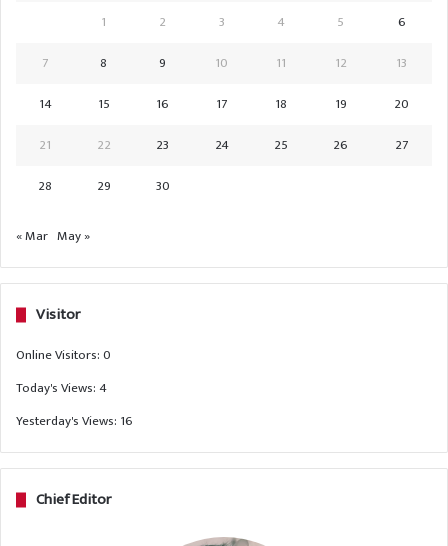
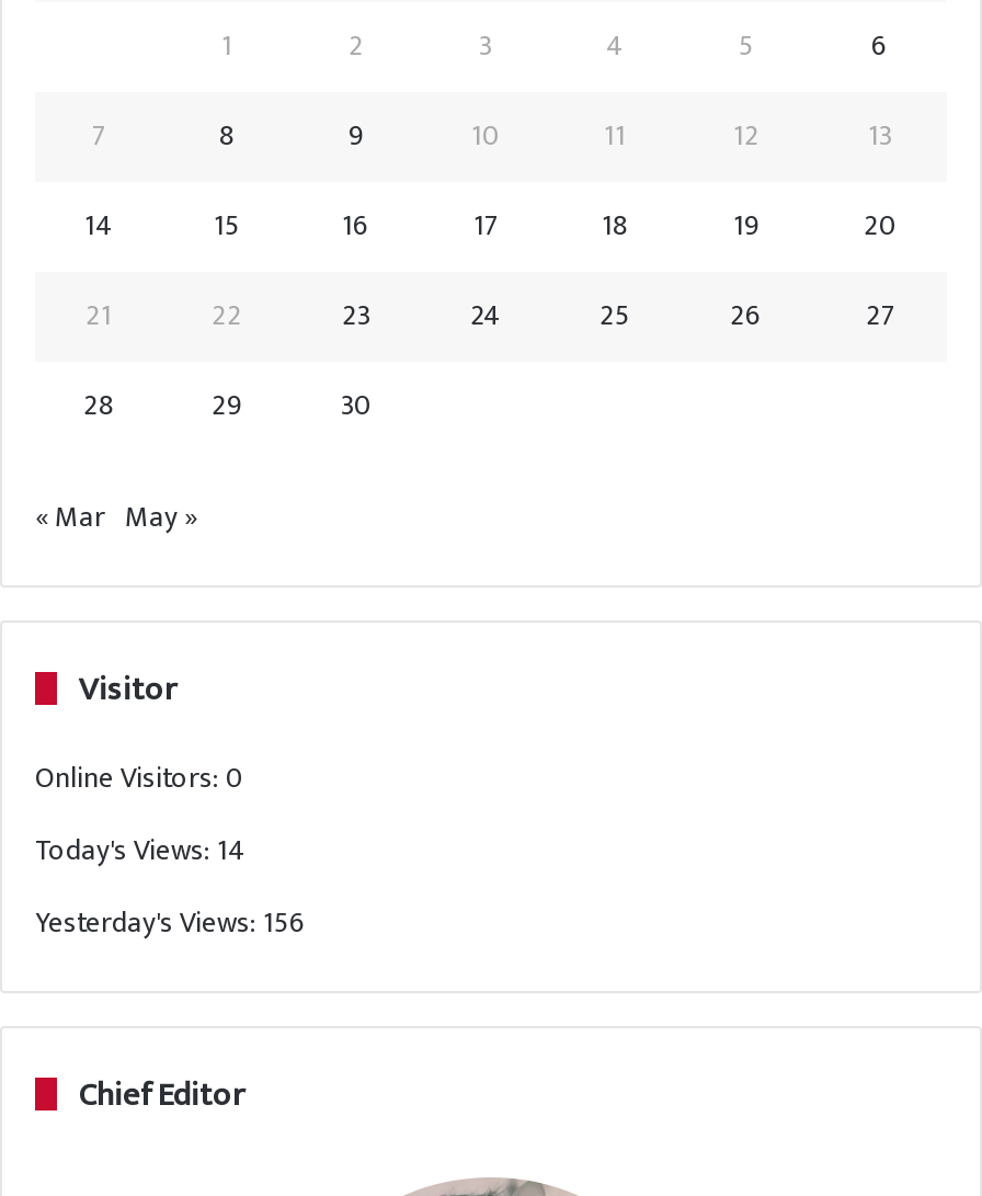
- Today's Views: 4
+ Today's Views: 14

- Yesterday's Views: 16
+ Yesterday's Views: 156
